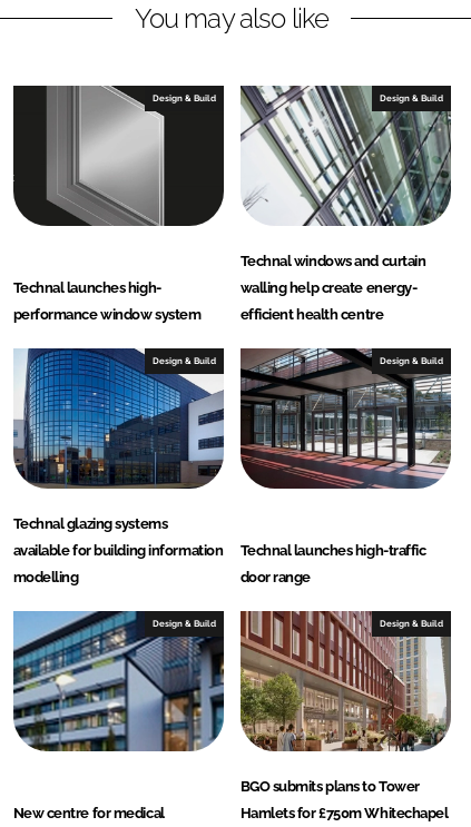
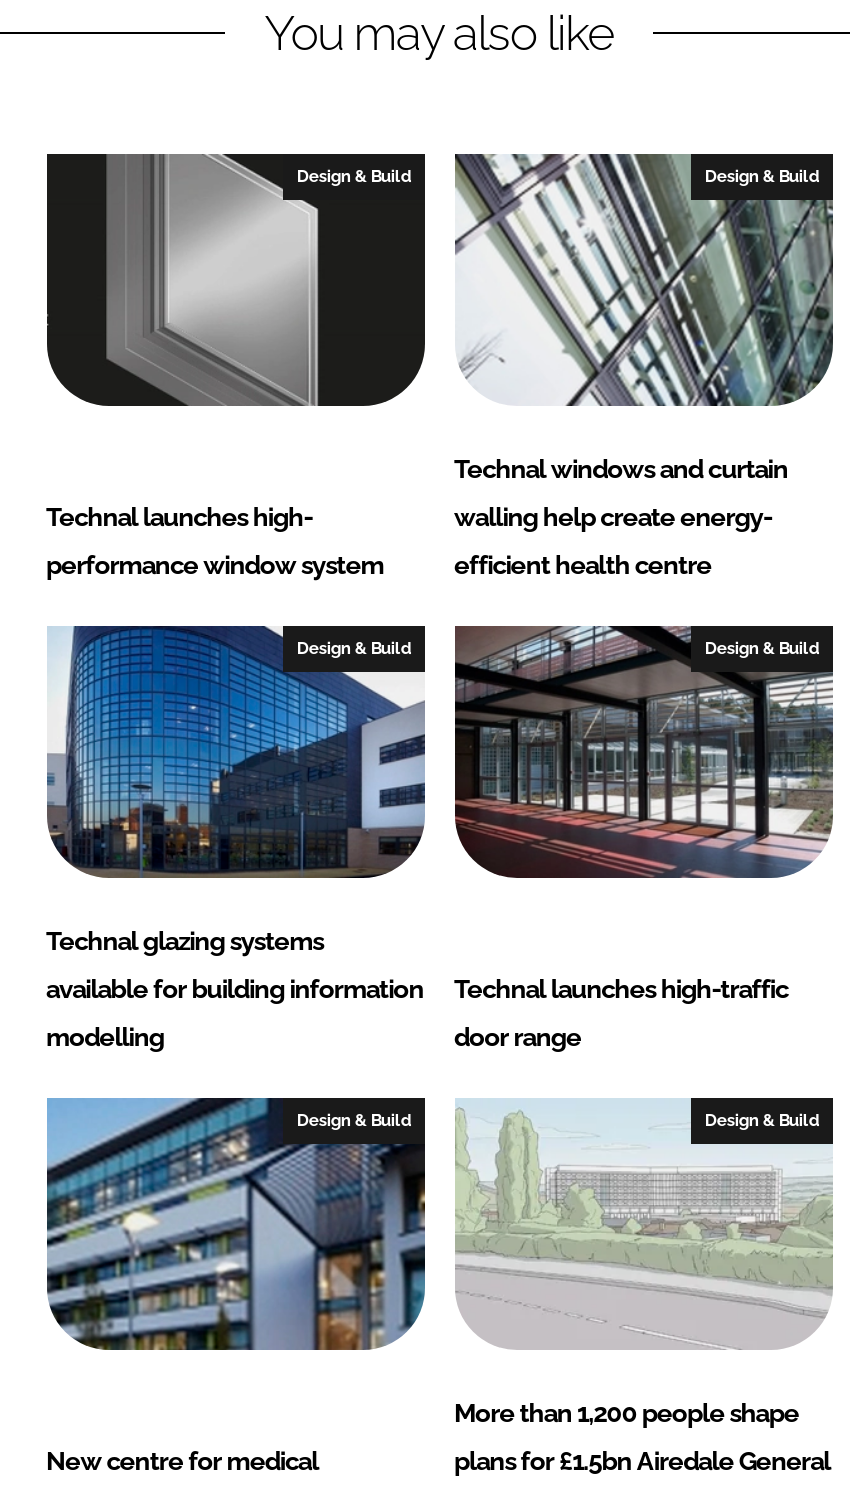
- [image]
- BGO submits plans to Tower
+ [image]
+ More than 1,200 people shape

- Hamlets for £750m Whitechapel
+ plans for £1.5bn Airedale General
